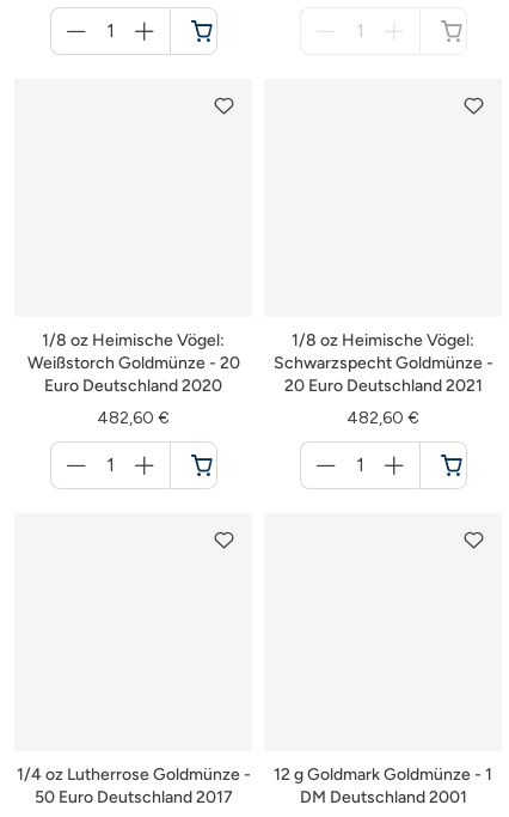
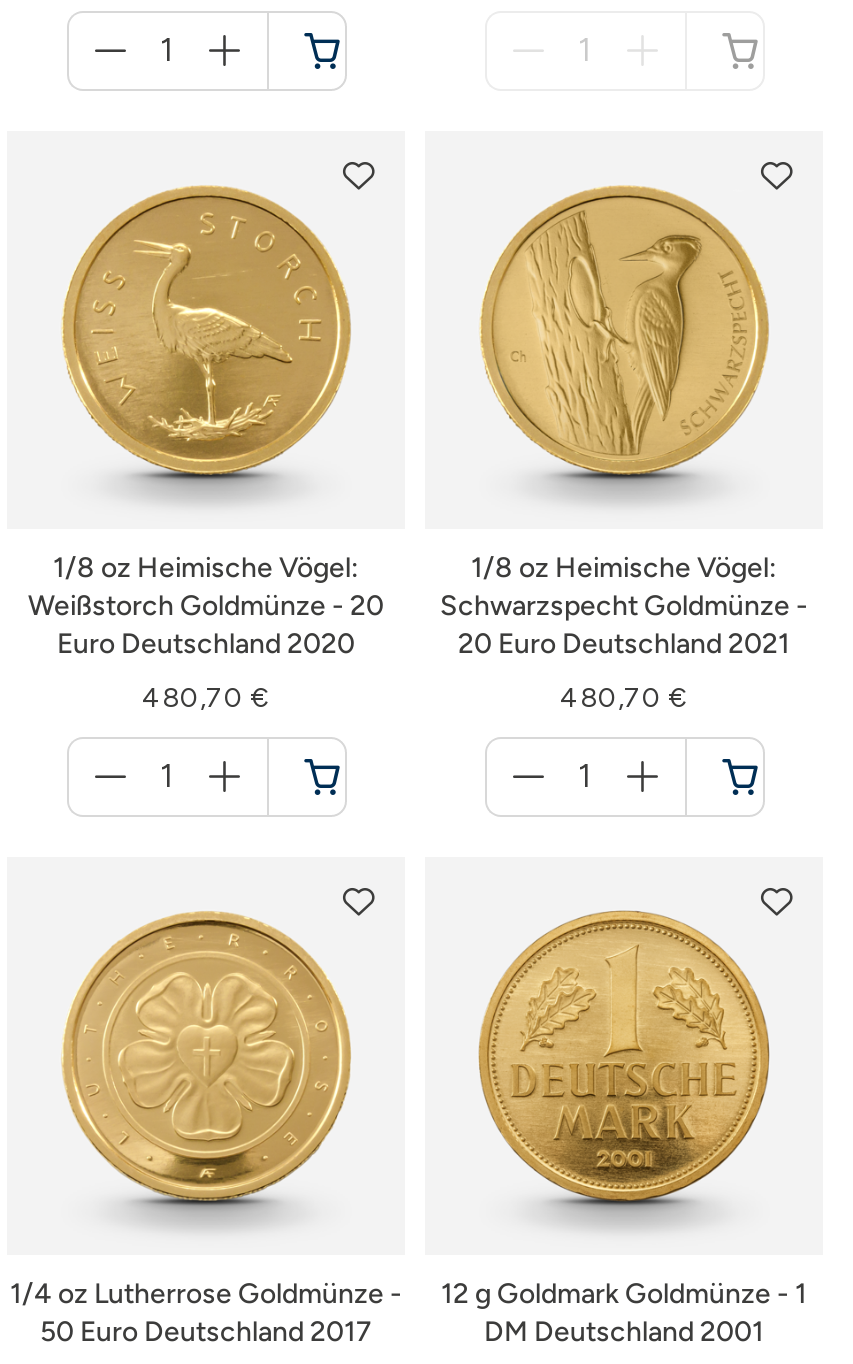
+ [image]

+ [image]

- 482,60 €
+ 480,70 €

- 482,60 €
+ 480,70 €

+ [image]

+ [image]
